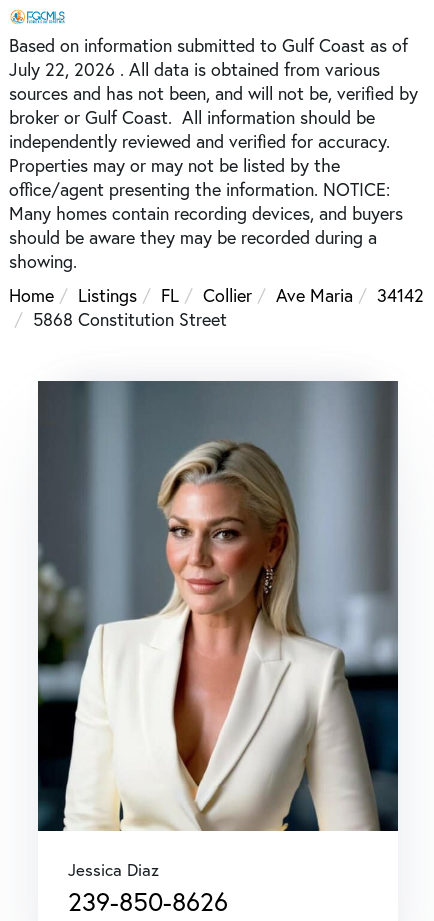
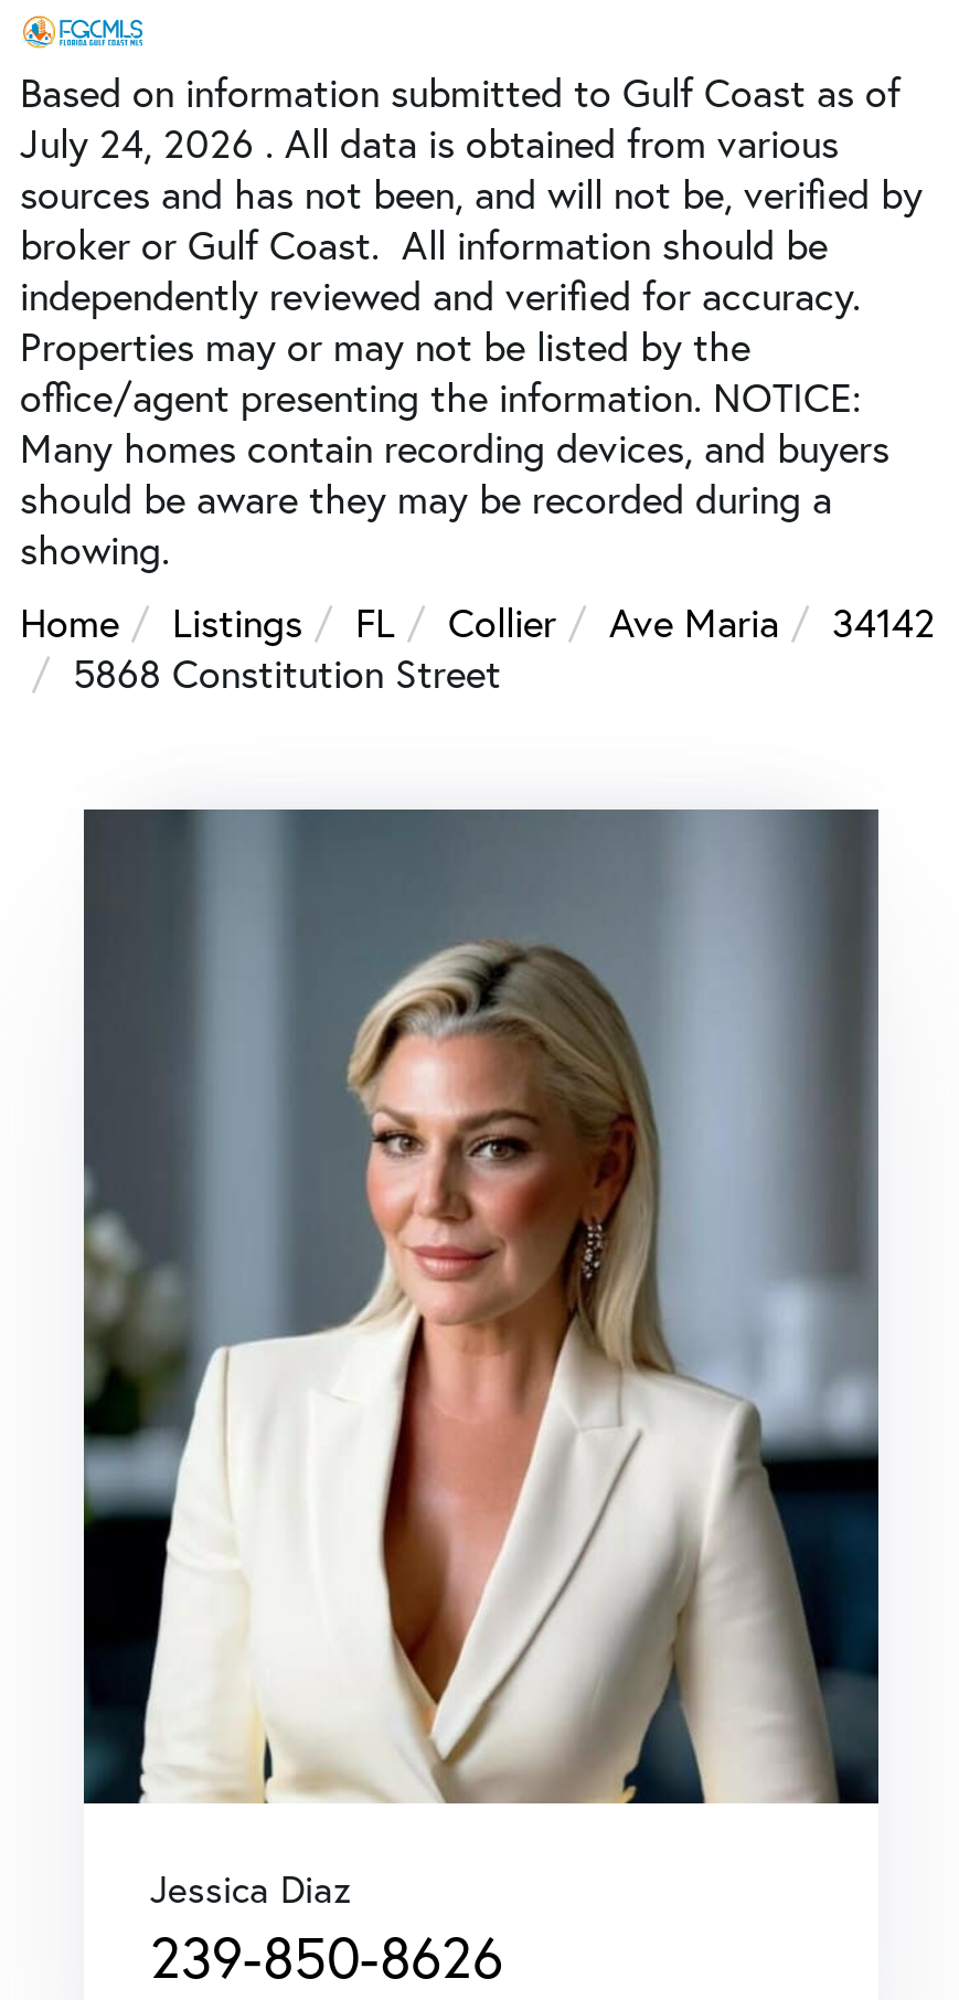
- July 22, 2026 . All data is obtained from various
+ July 24, 2026 . All data is obtained from various
